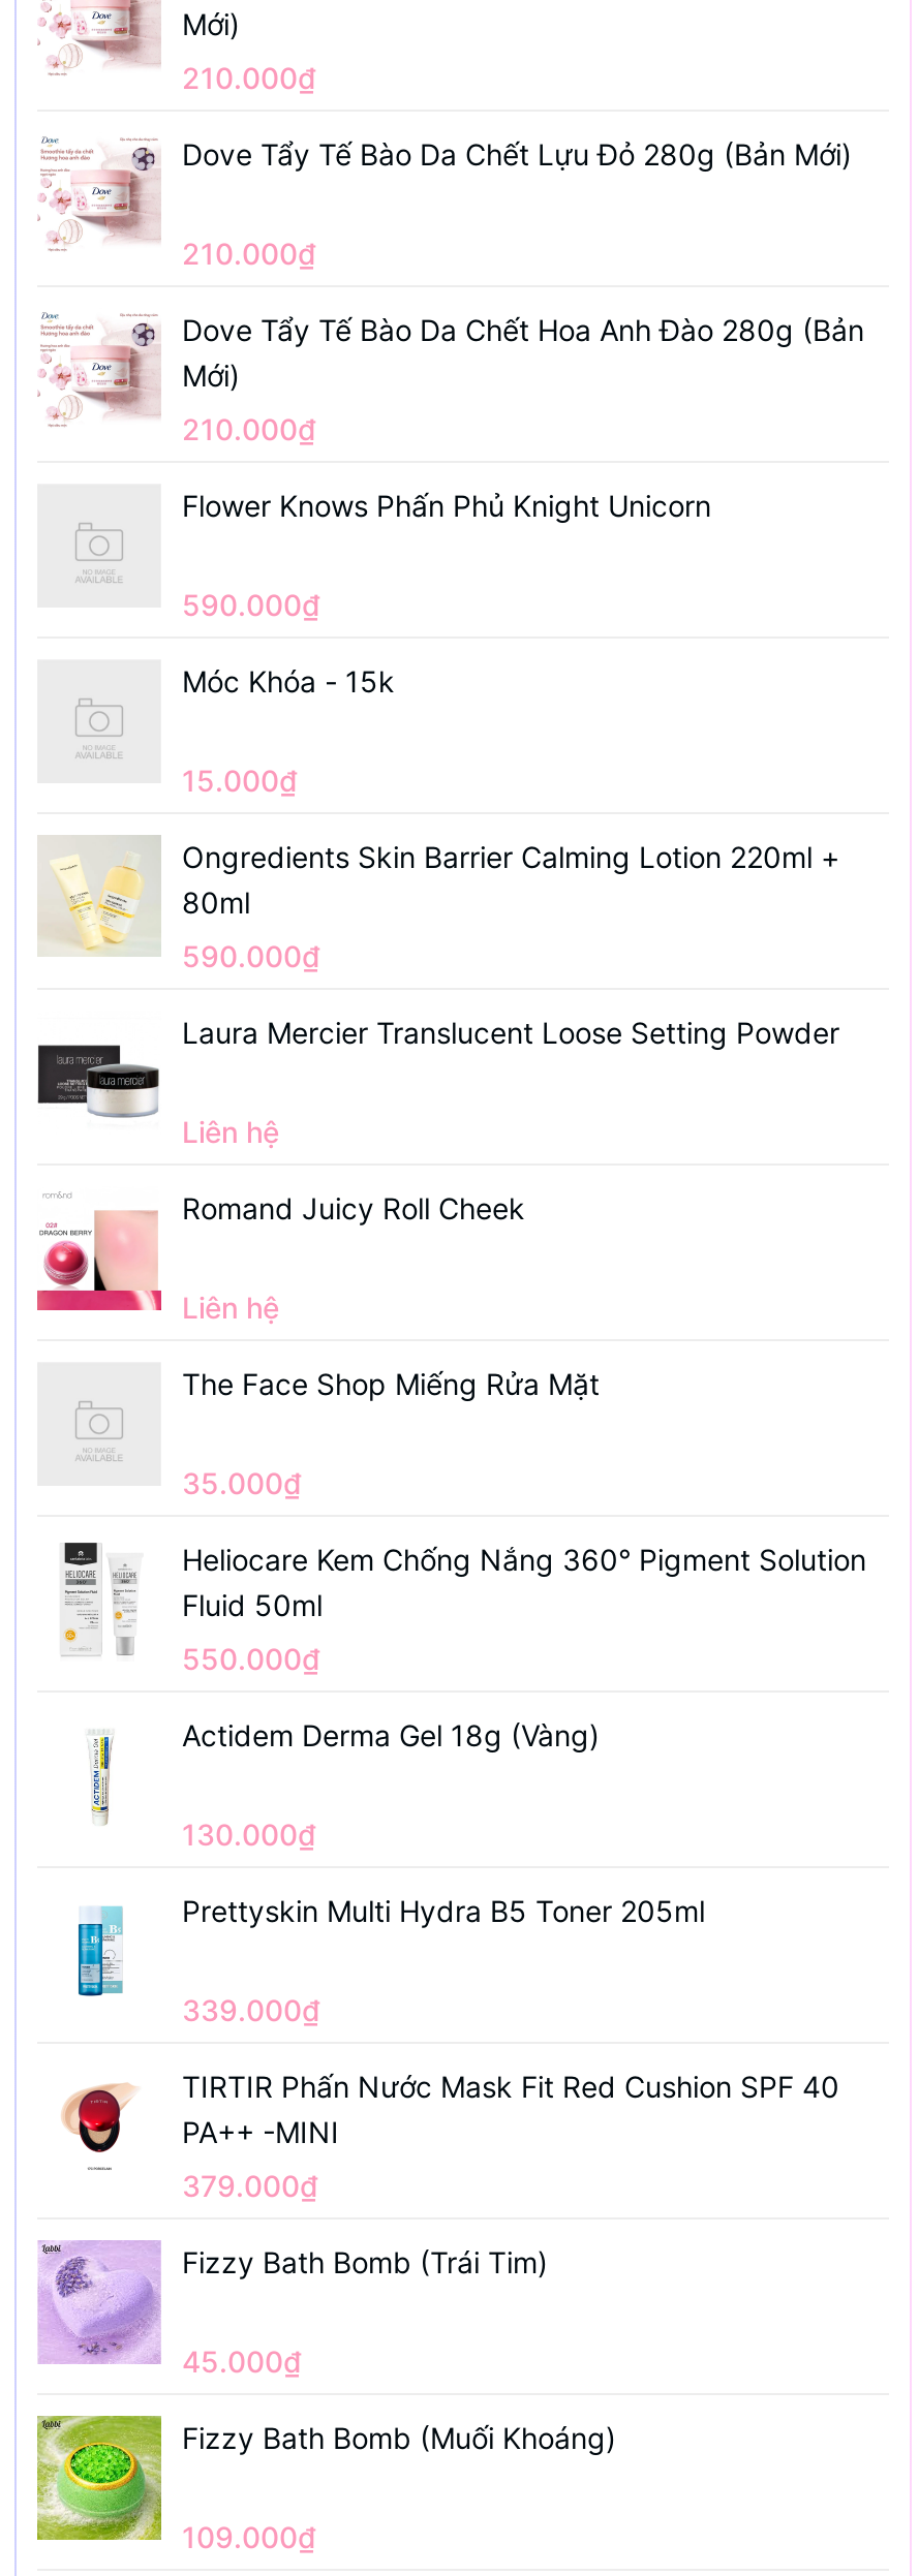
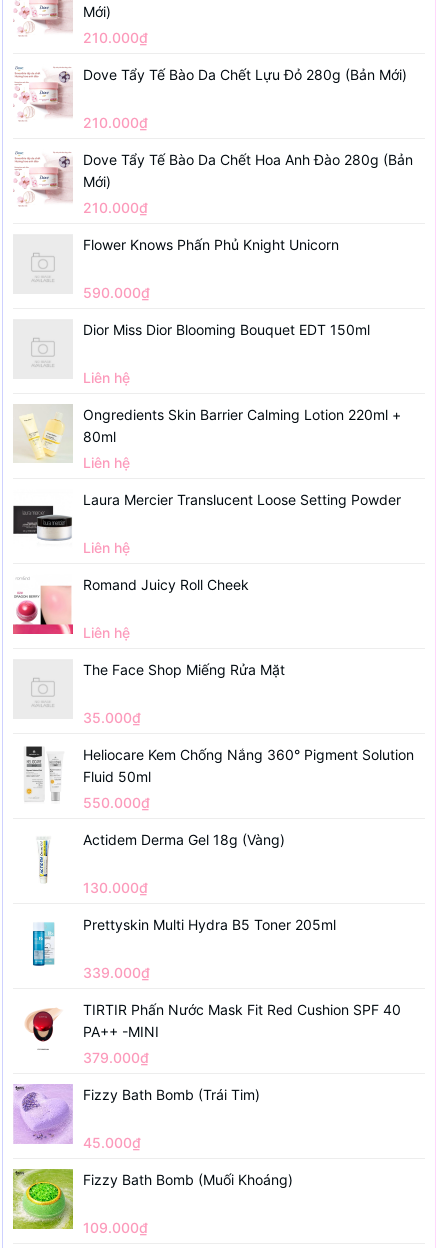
- Móc Khóa - 15k
+ Dior Miss Dior Blooming Bouquet EDT 150ml

- 15.000₫
+ Liên hệ

- 590.000₫
+ Liên hệ
